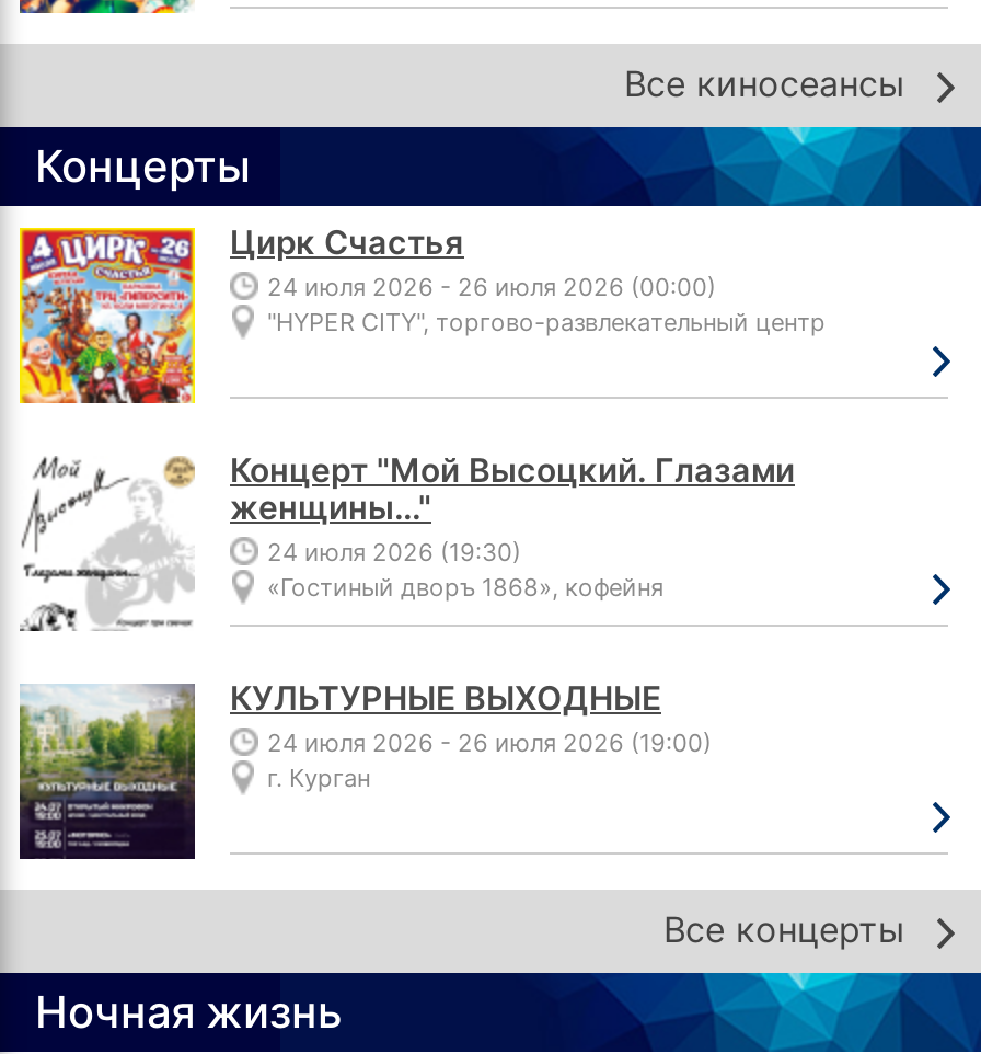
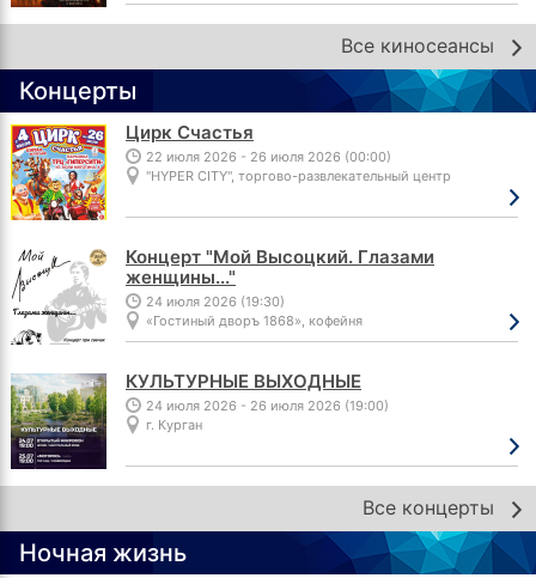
- 24 июля 2026 - 26 июля 2026 (00:00)
+ 22 июля 2026 - 26 июля 2026 (00:00)
